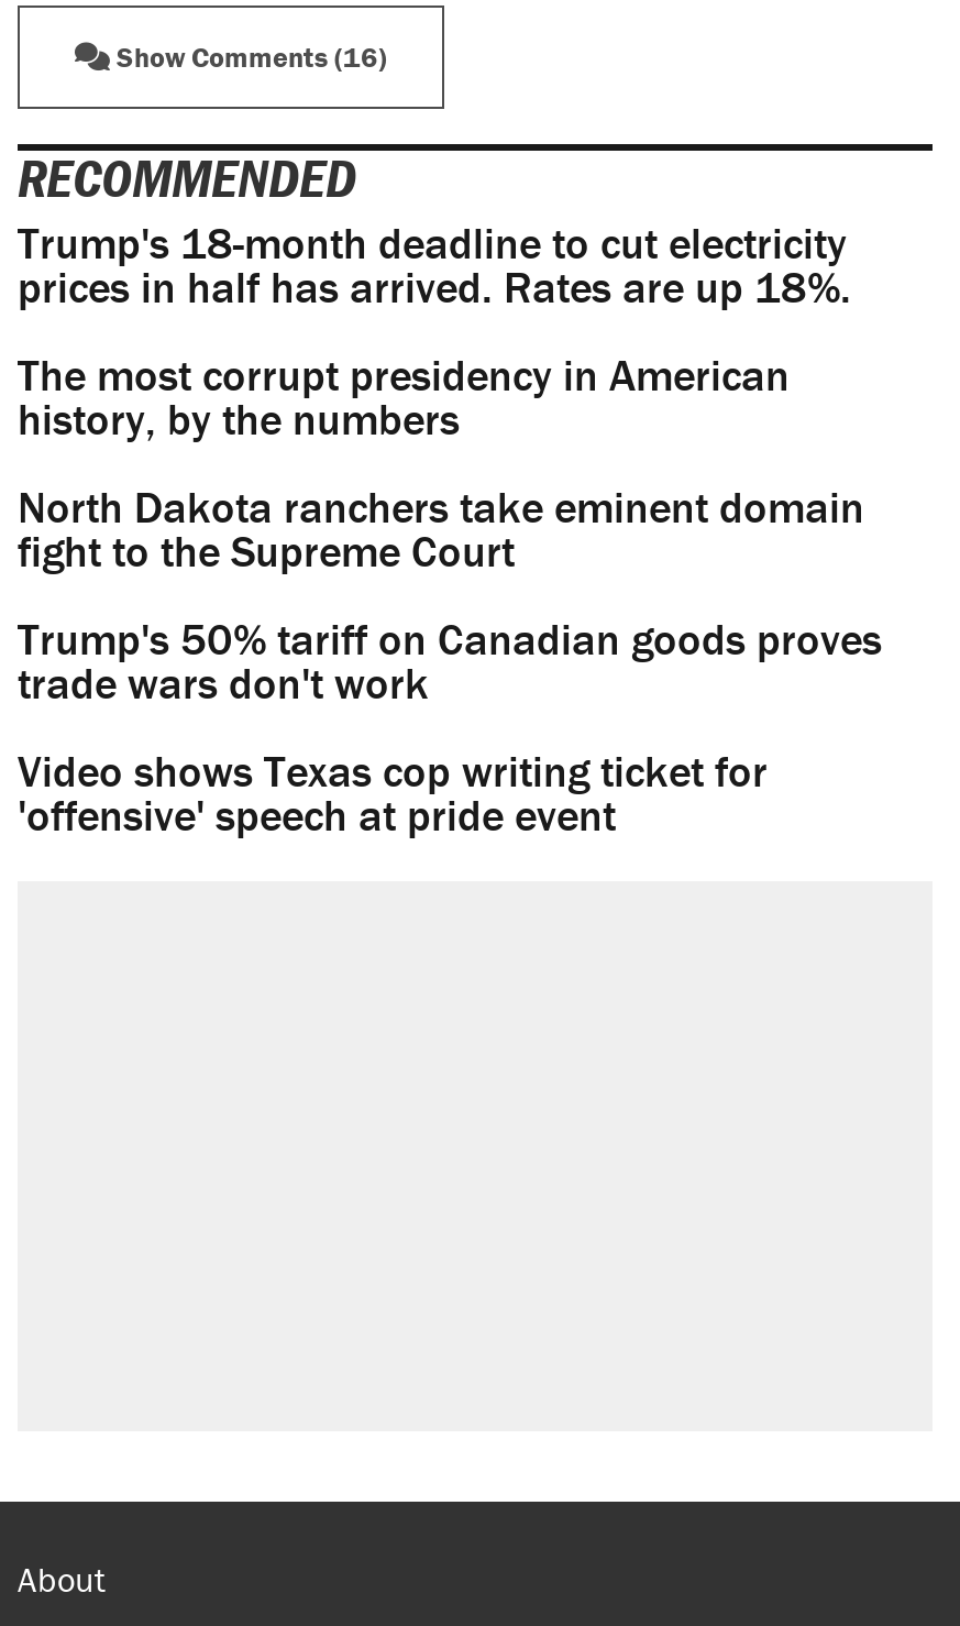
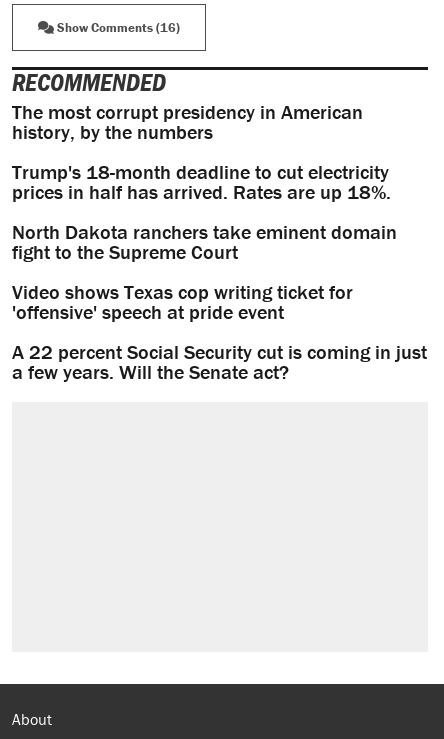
moved down: Trump's 18-month deadline to cut electricity | prices in half has arrived. Rates are up 18%.

moved up: The most corrupt presidency in American | history, by the numbers

- Trump's 50% tariff on Canadian goods proves
- trade wars don't work

moved up: Video shows Texas cop writing ticket for | 'offensive' speech at pride event

+ A 22 percent Social Security cut is coming in just
+ a few years. Will the Senate act?
